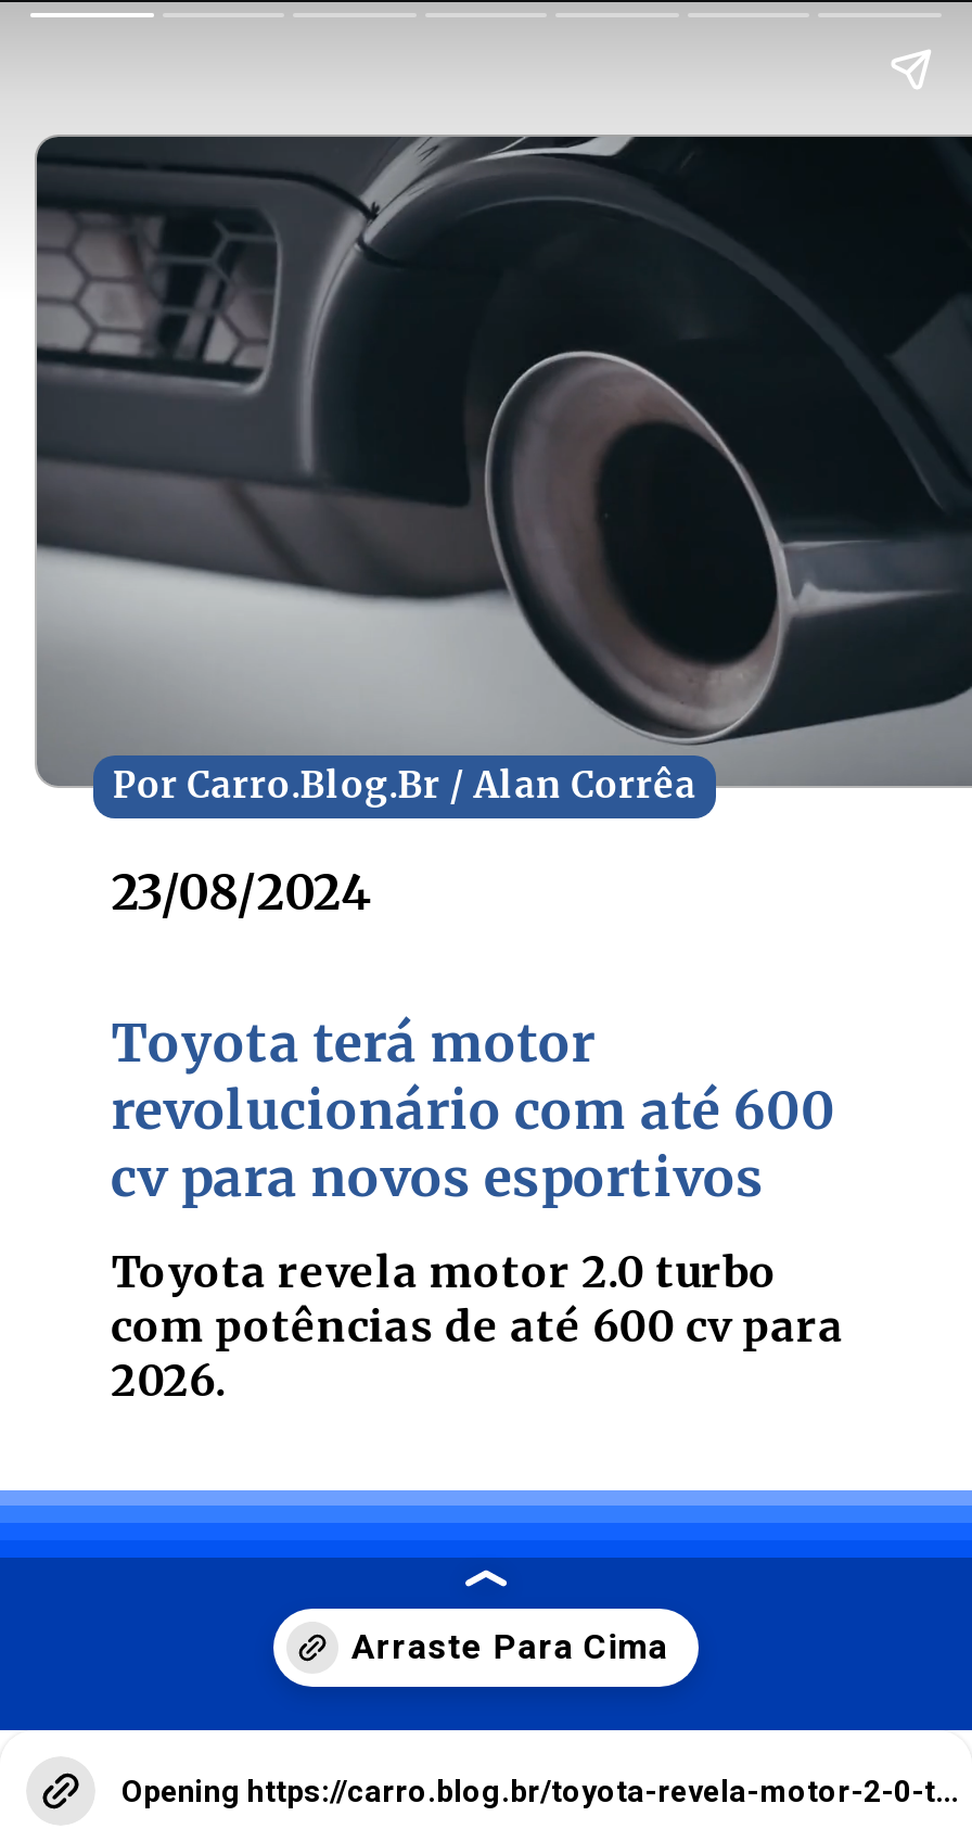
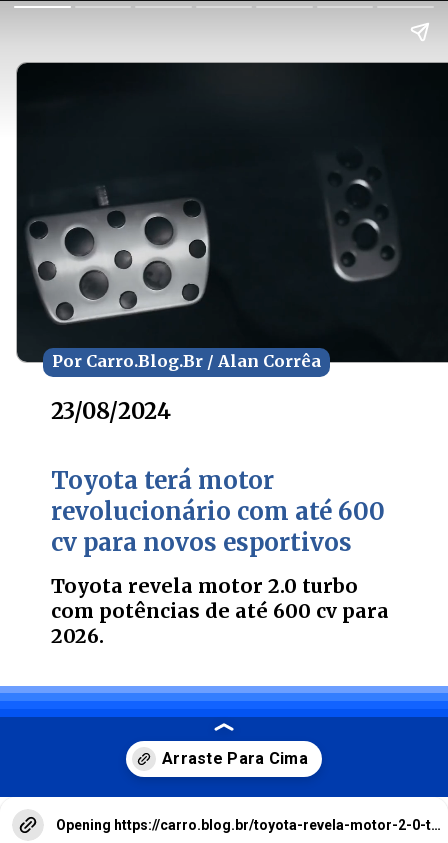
- [image]
+ [image]
